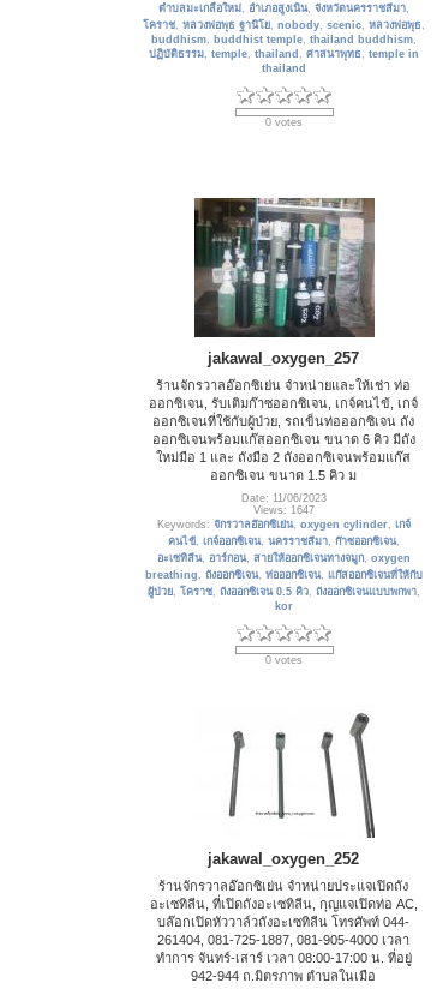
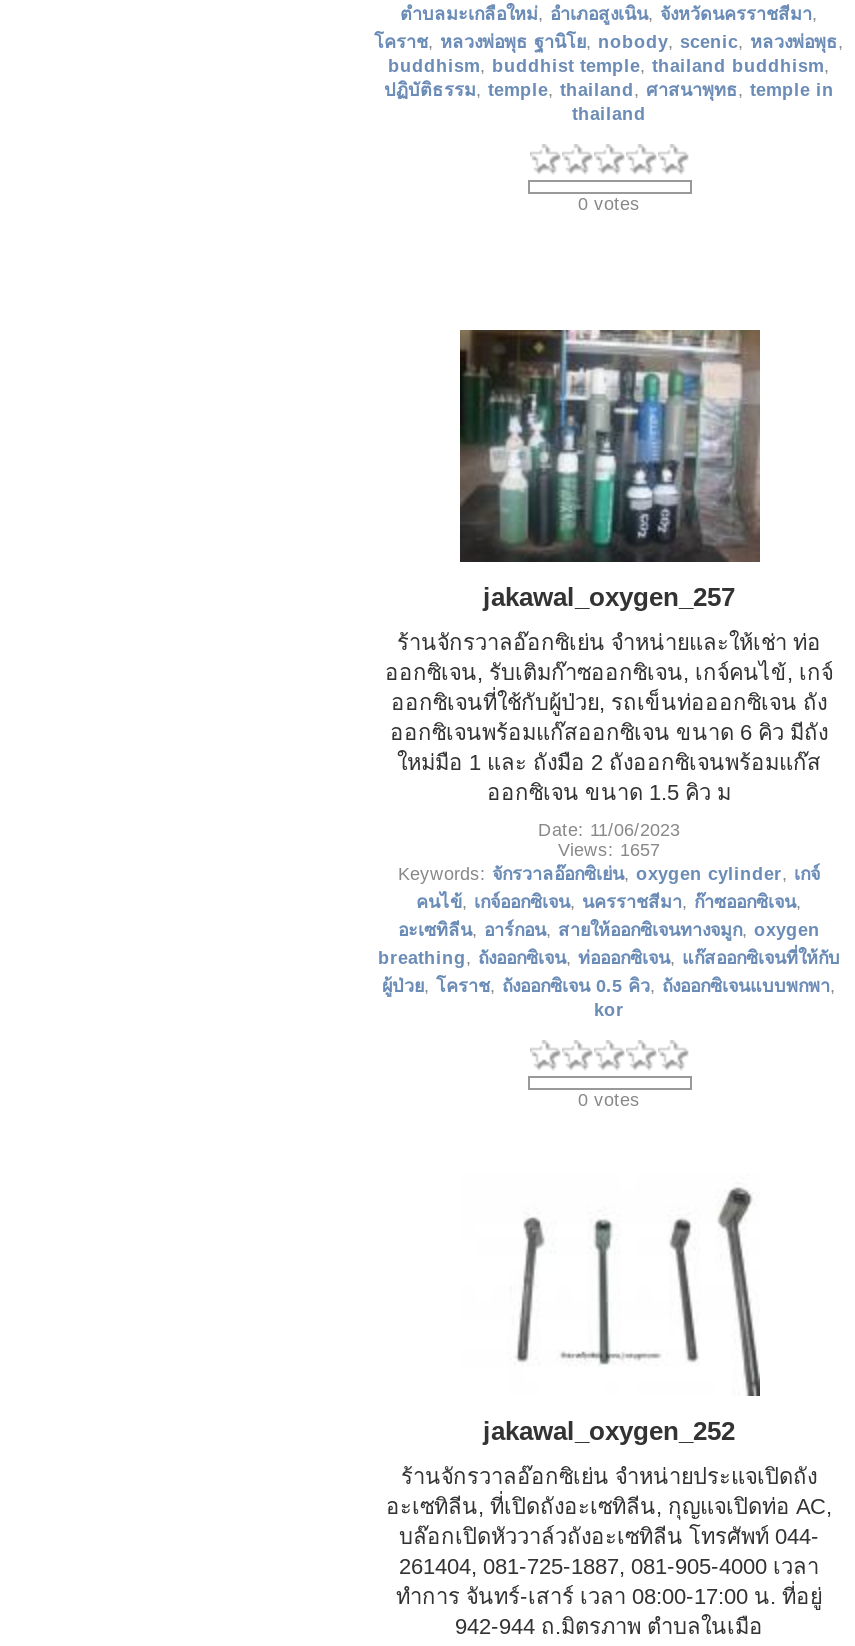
- Views: 1647
+ Views: 1657
